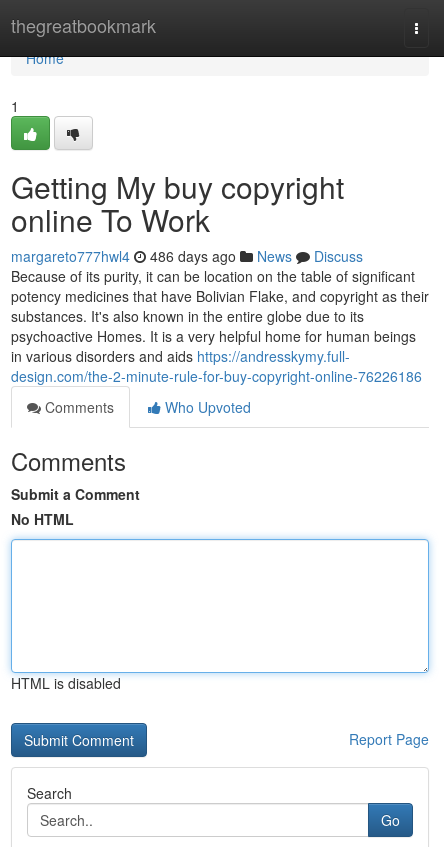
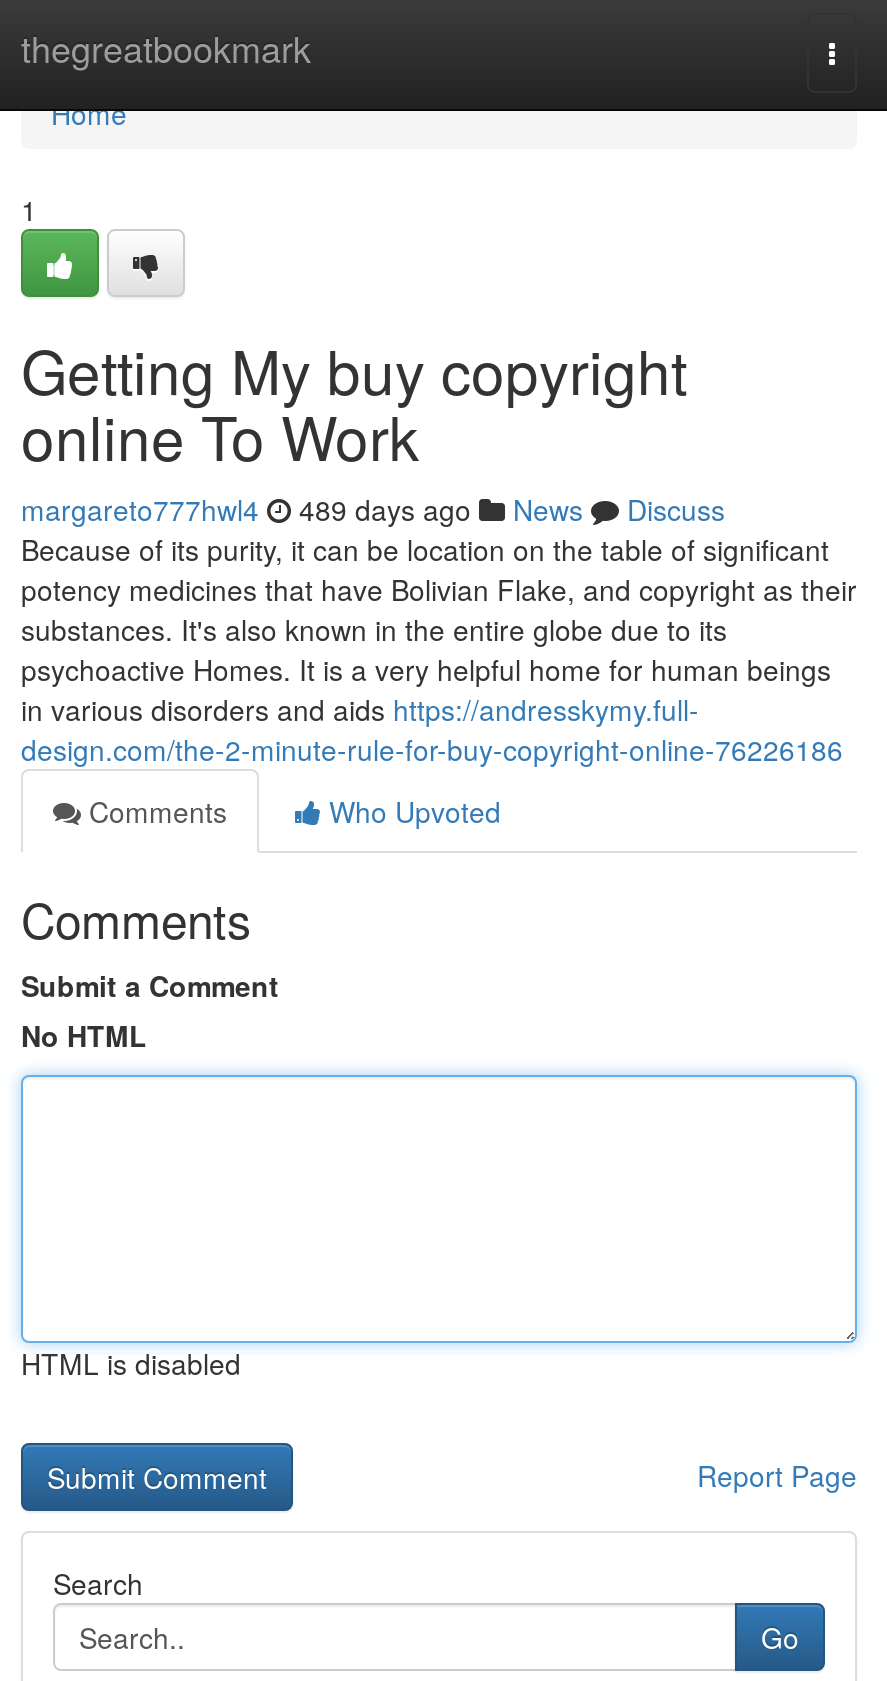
- margareto777hwl4 486 days ago News Discuss
+ margareto777hwl4 489 days ago News Discuss
